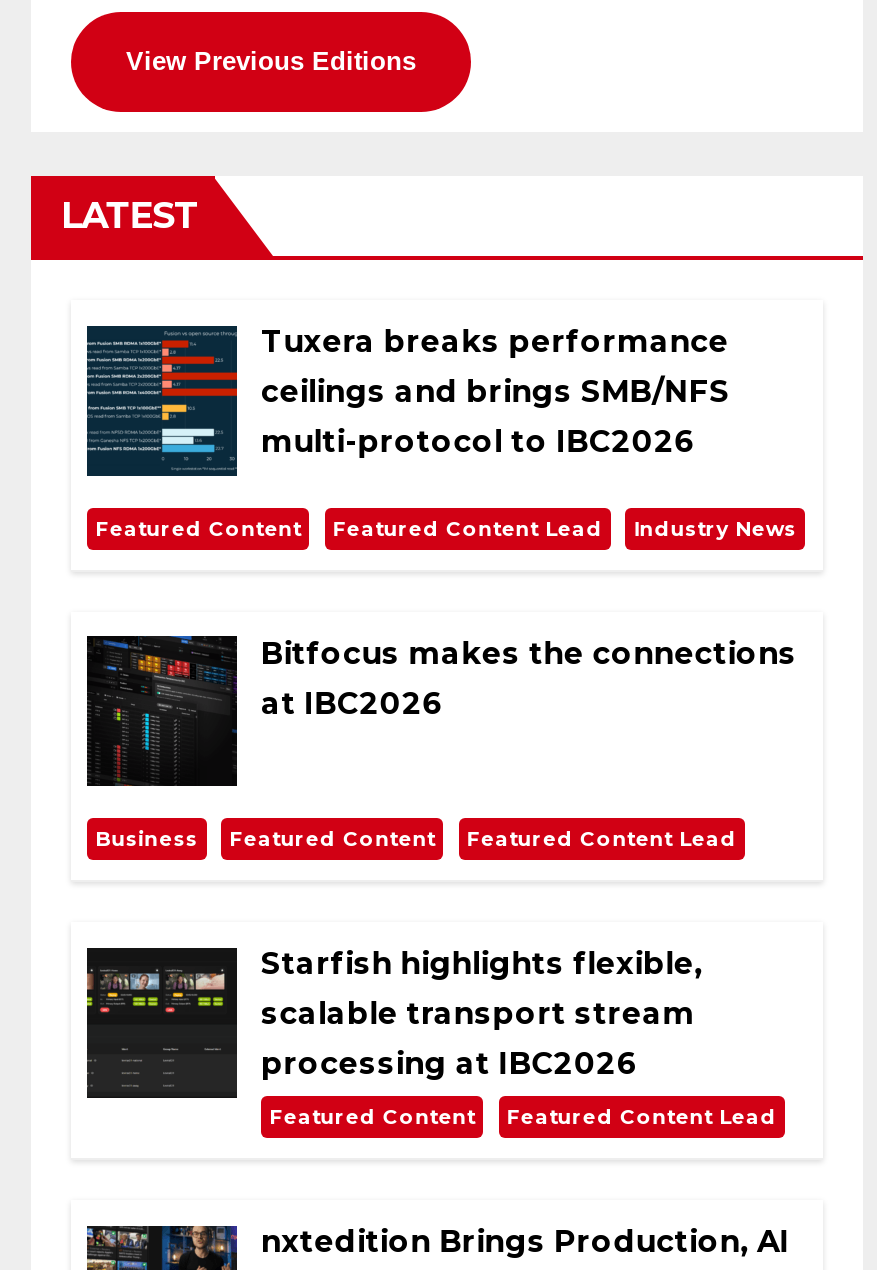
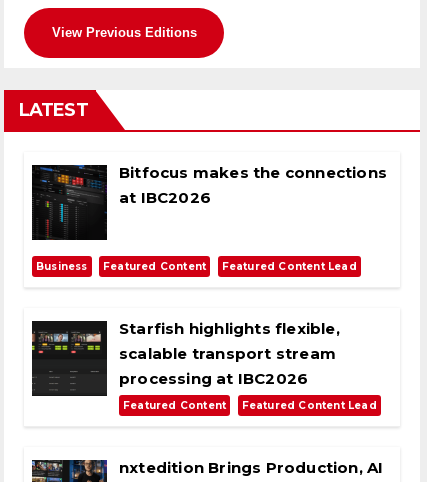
- [image]
- Tuxera breaks performance
- ceilings and brings SMB/NFS
- multi-protocol to IBC2026
- Featured Content , Featured Content Lead , Industry News
